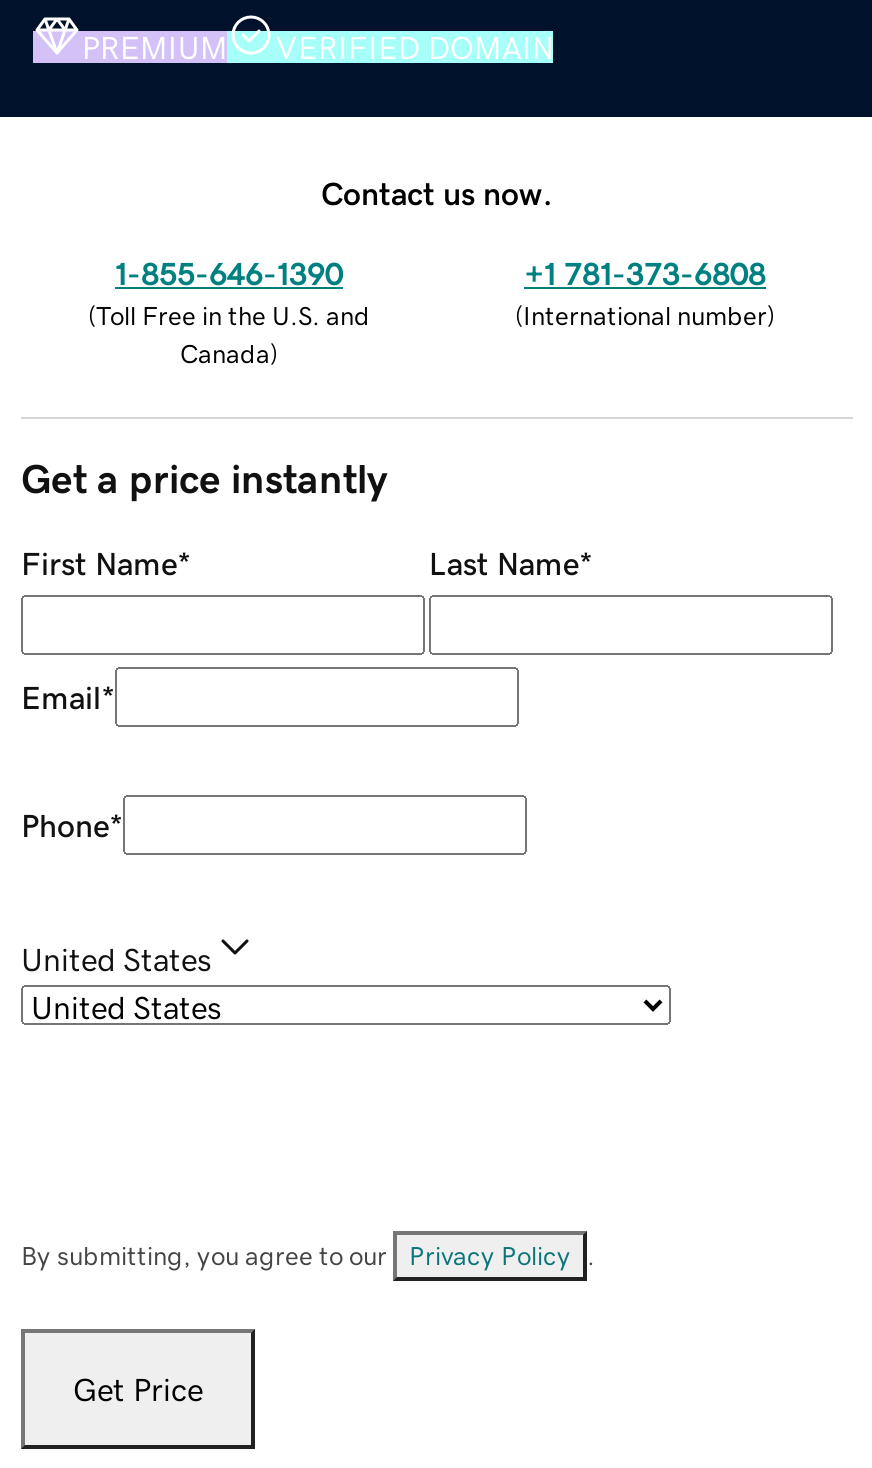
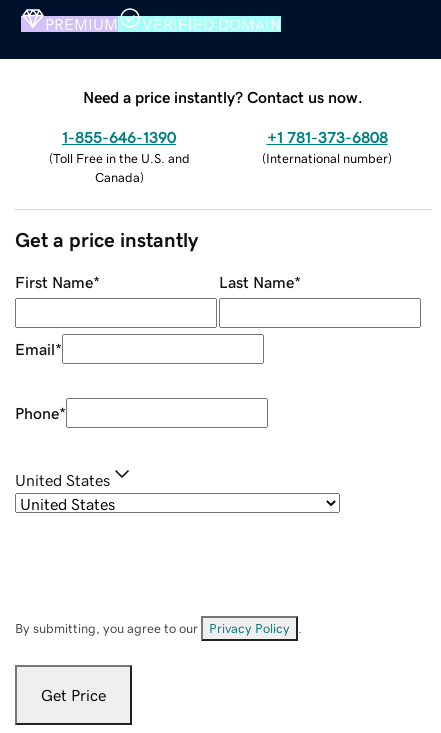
- Contact us now.
+ Need a price instantly? Contact us now.
